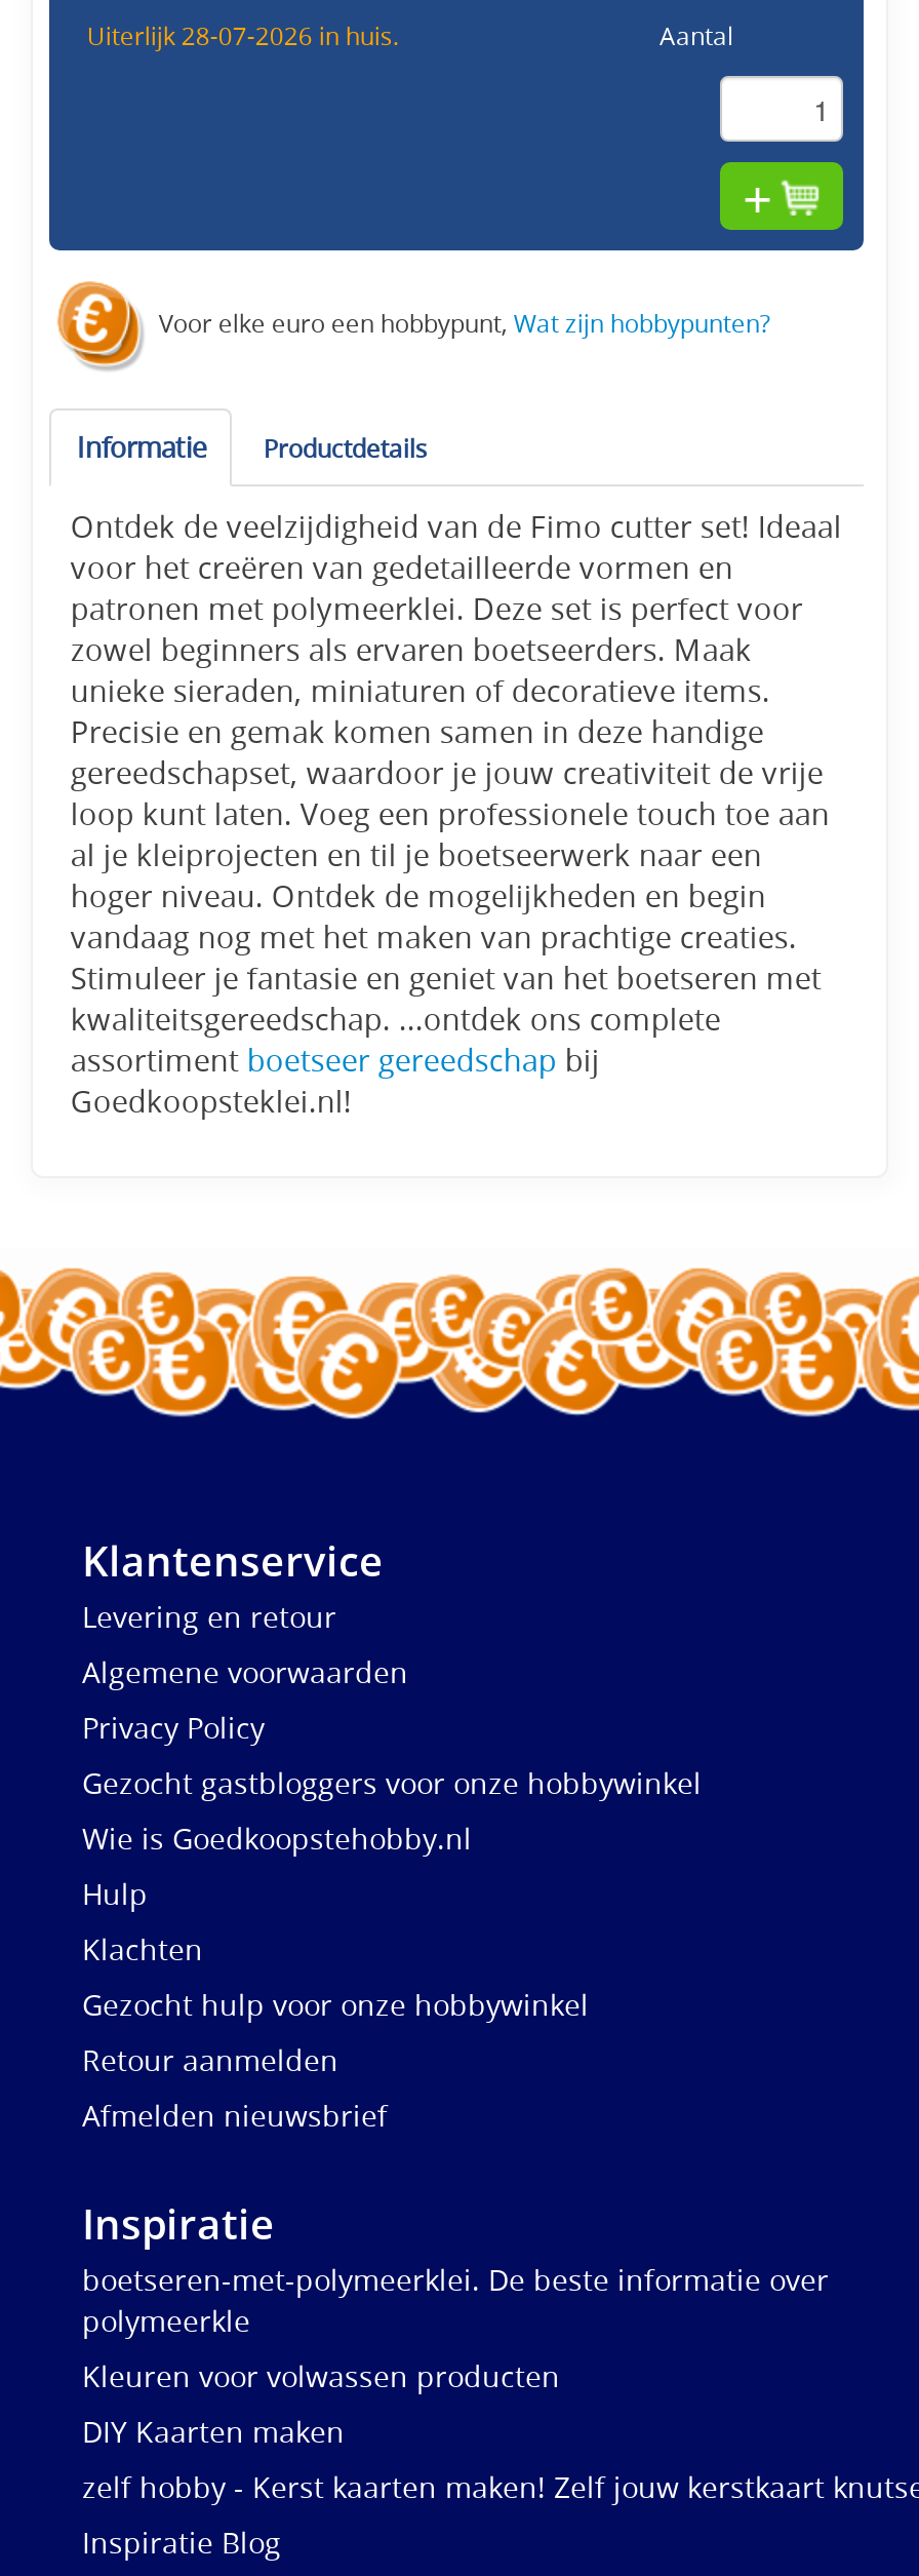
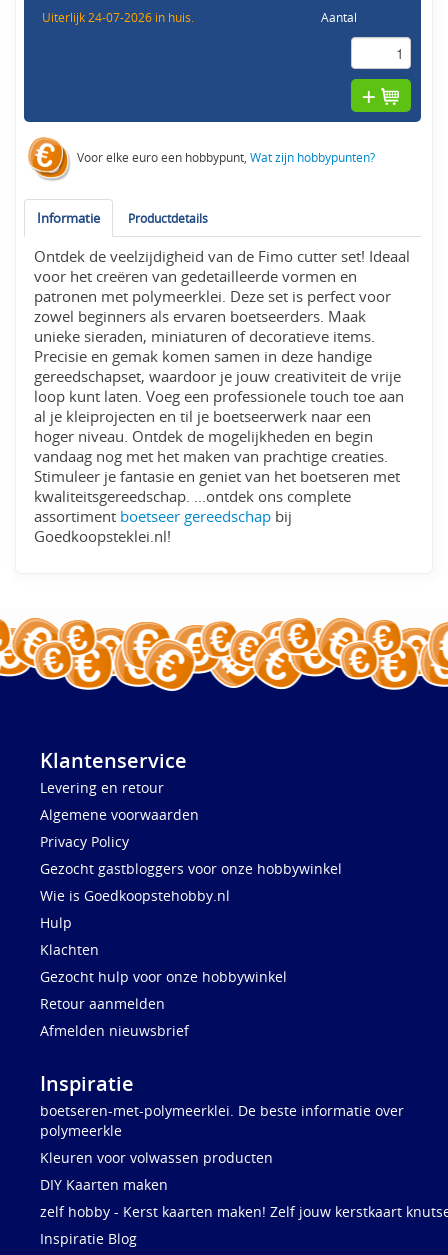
- Uiterlijk 28-07-2026 in huis.
+ Uiterlijk 24-07-2026 in huis.
